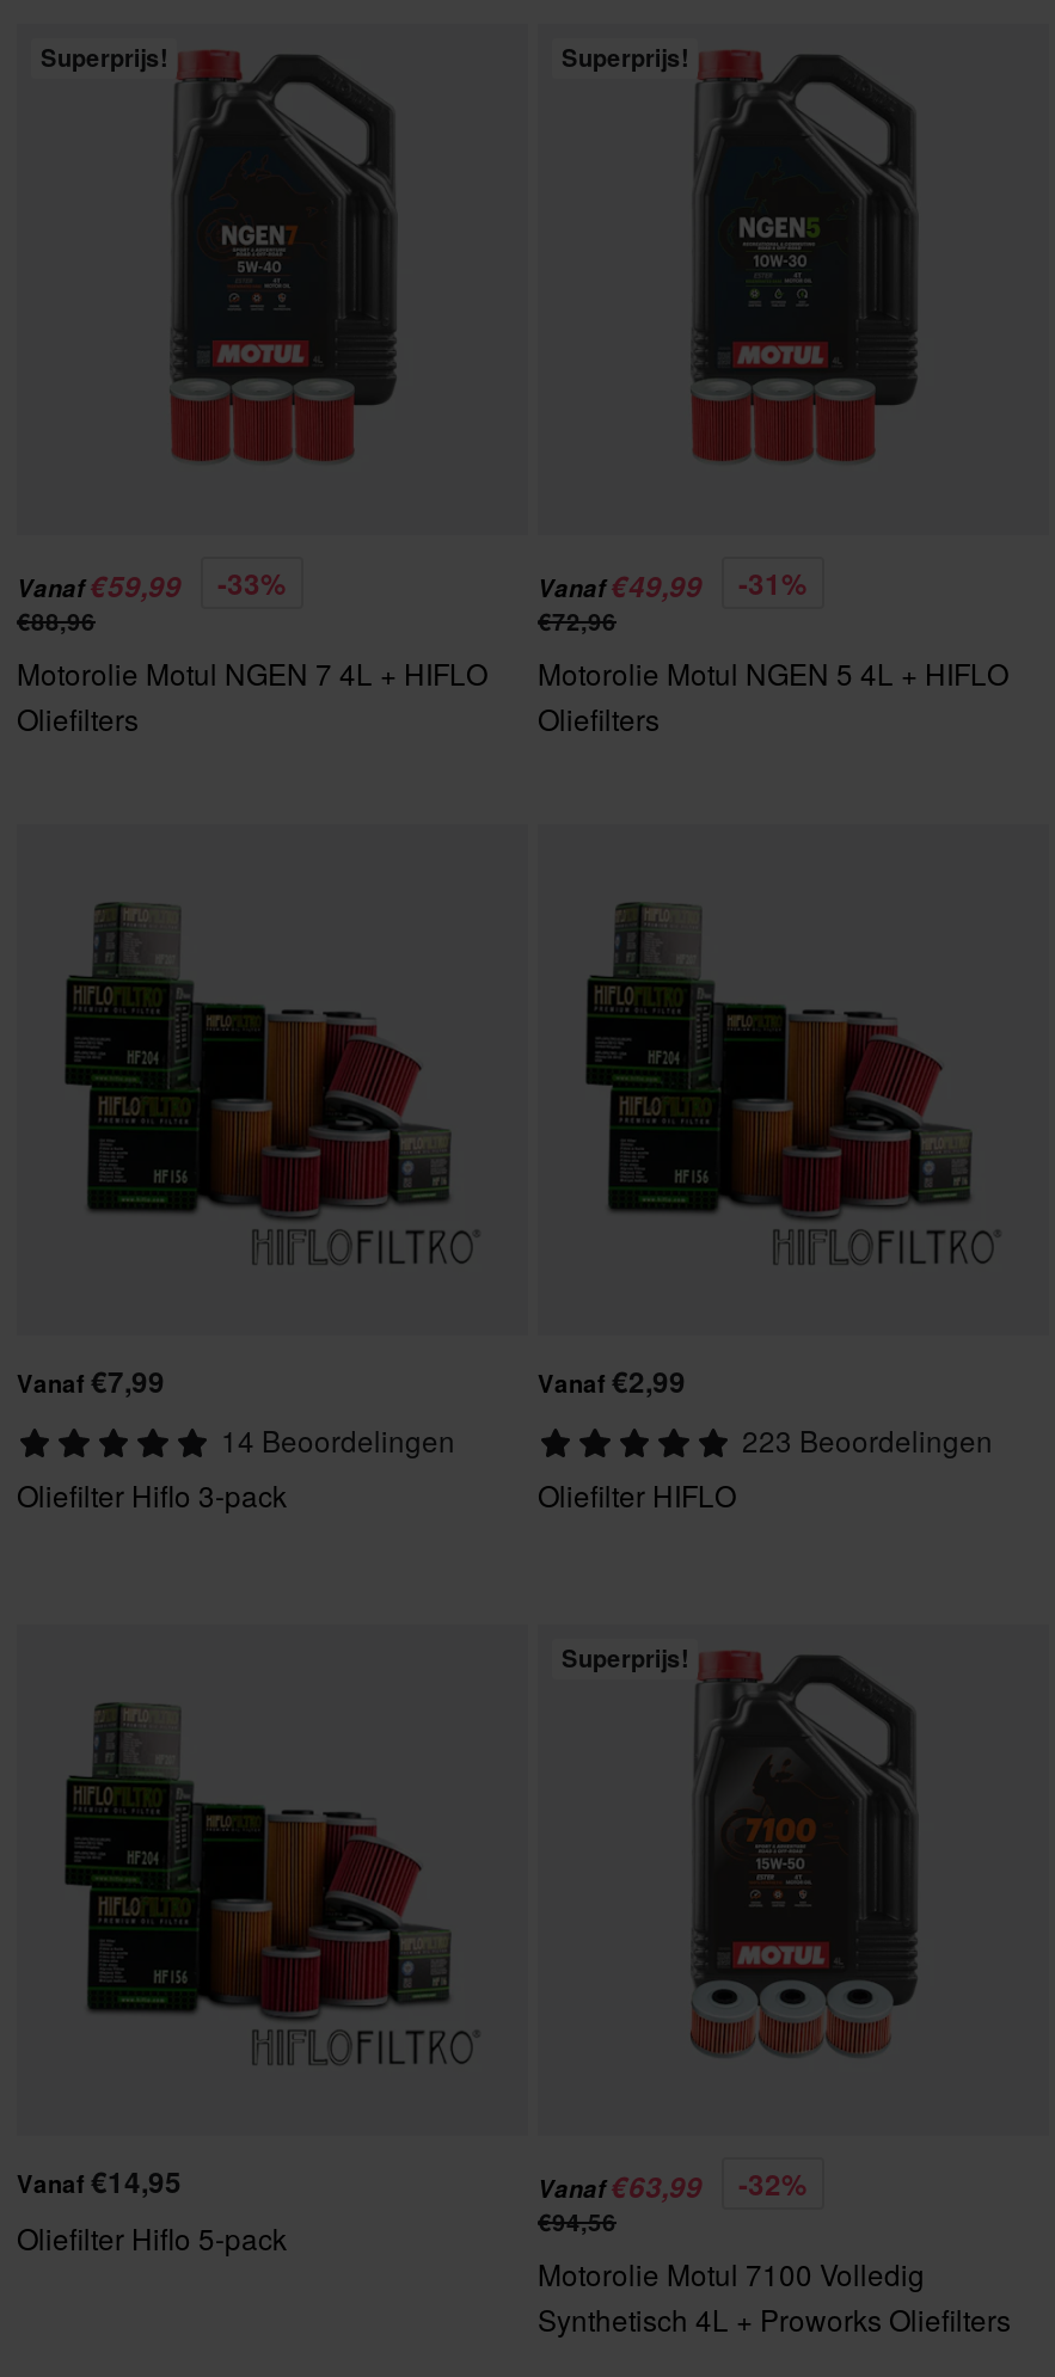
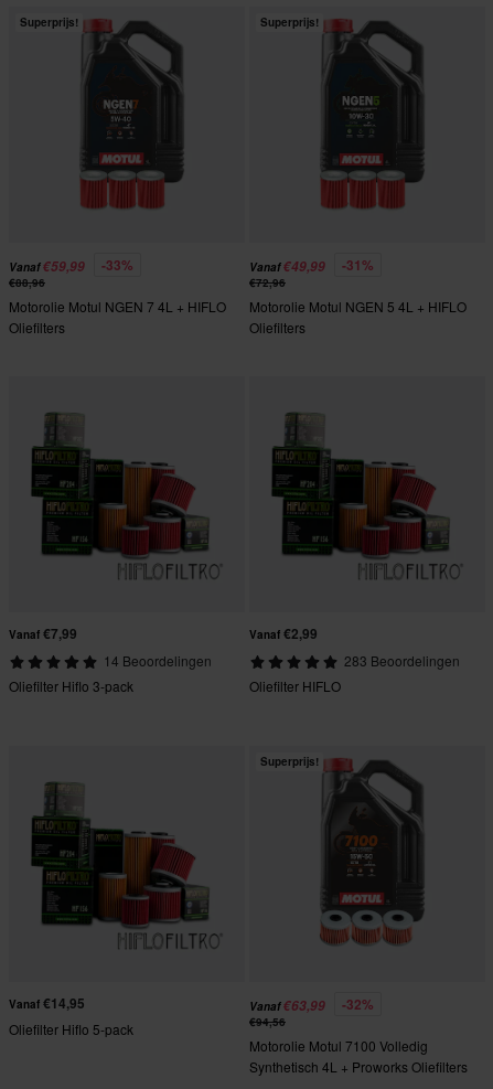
- 223 Beoordelingen
+ 283 Beoordelingen
